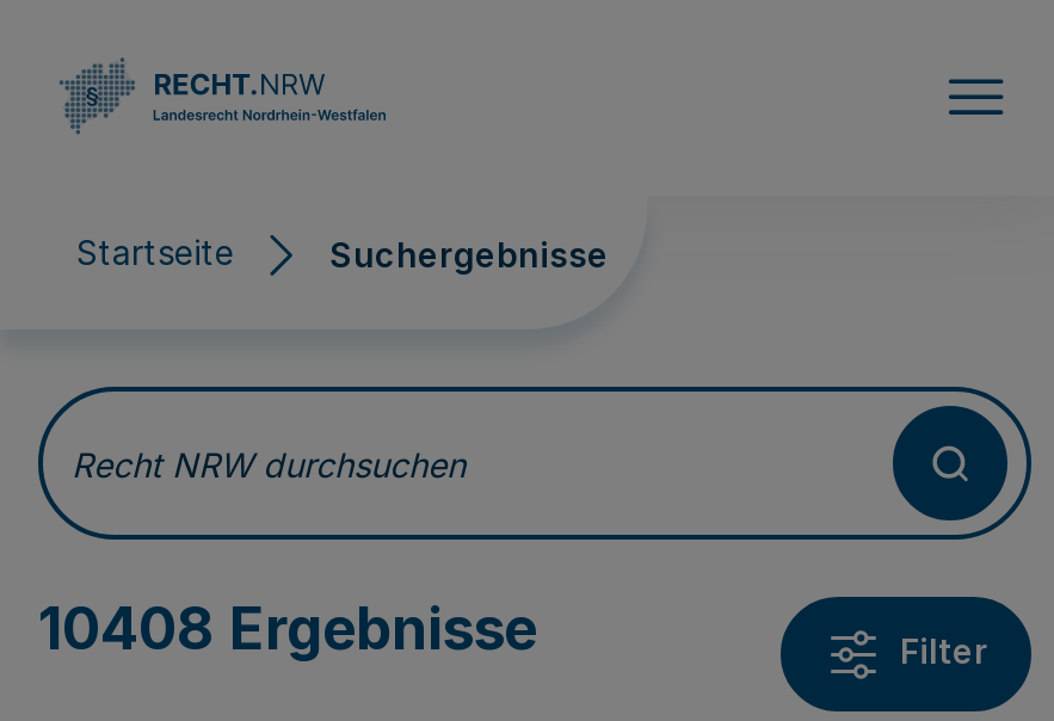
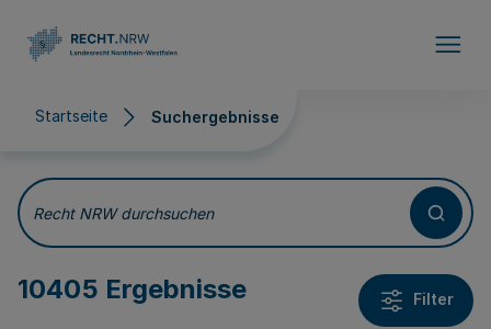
- 10408 Ergebnisse
+ 10405 Ergebnisse
